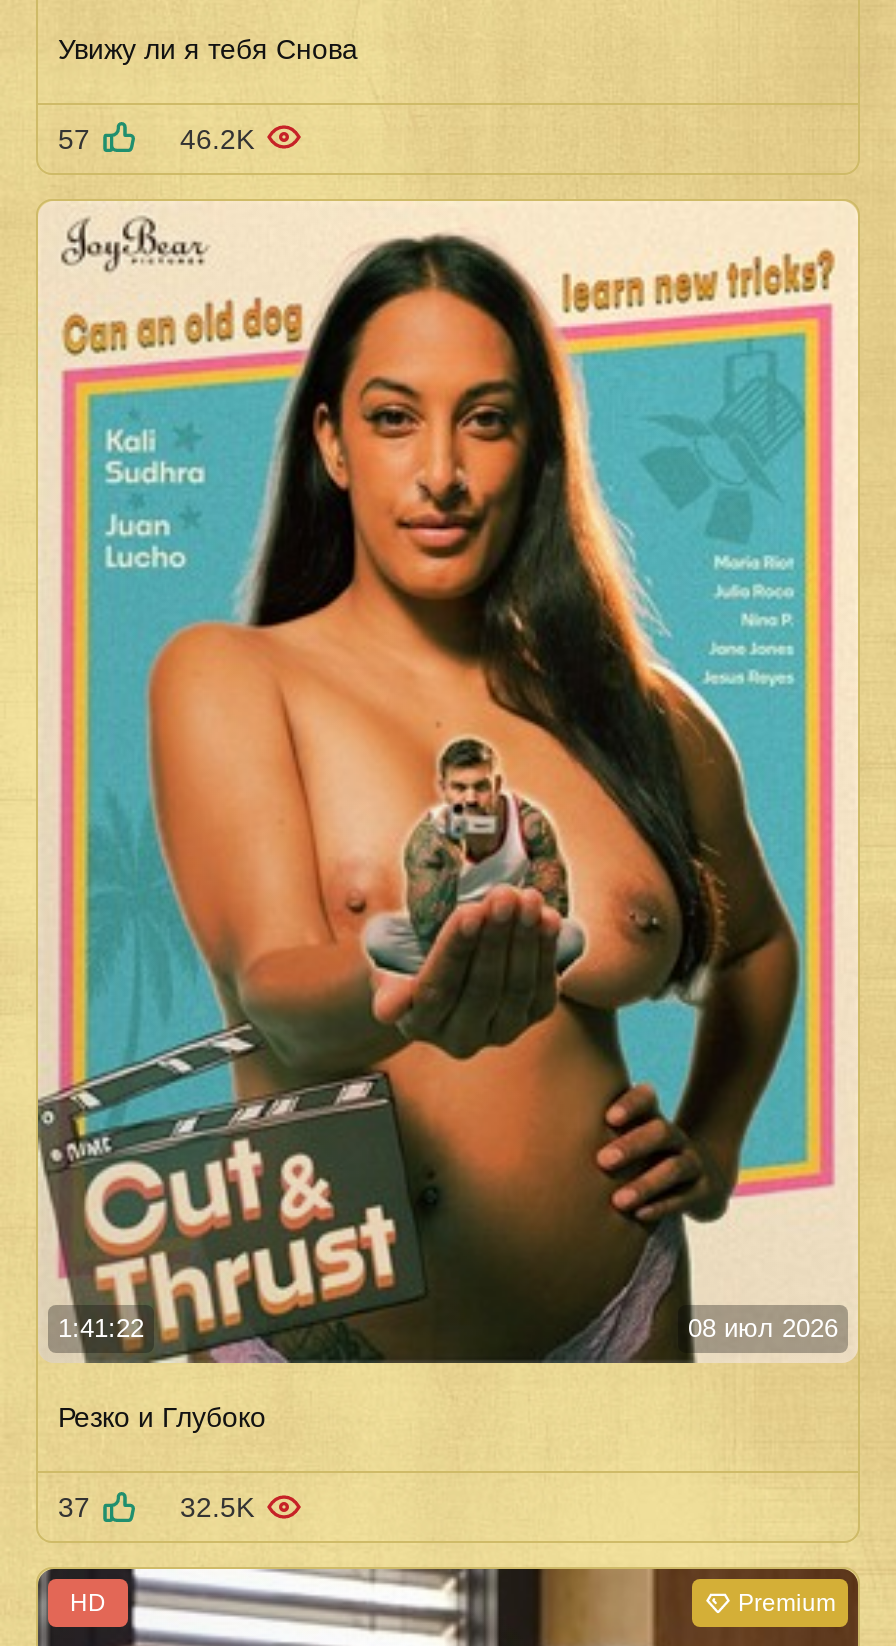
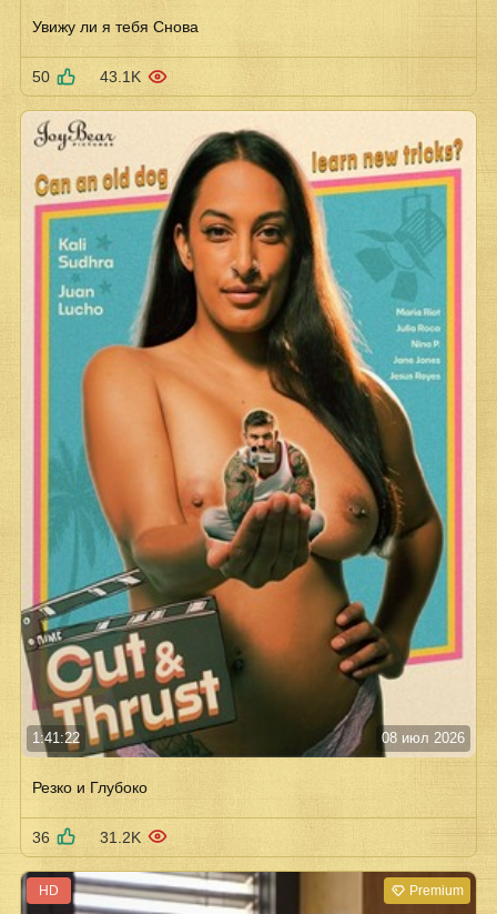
- 57
- 46.2K
+ 50
+ 43.1K

- 37
- 32.5K
+ 36
+ 31.2K
